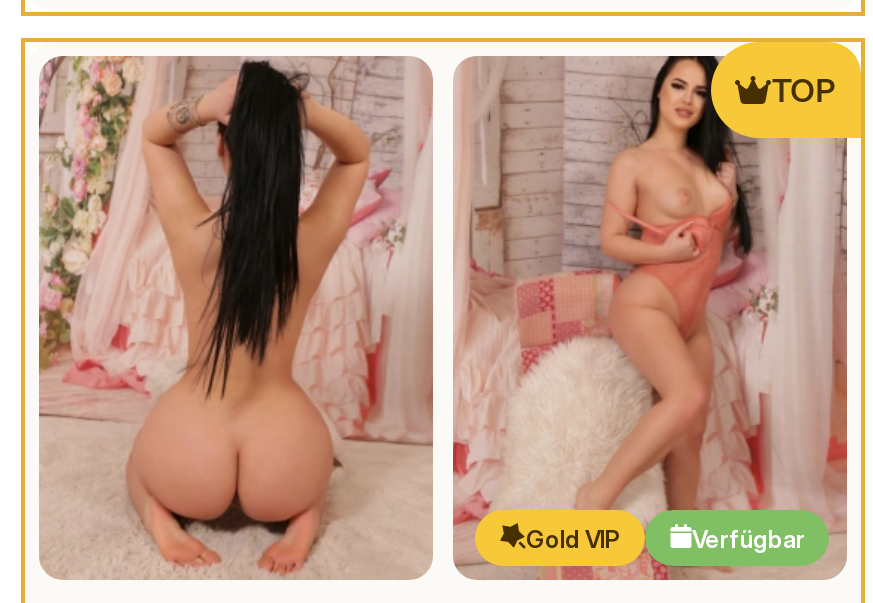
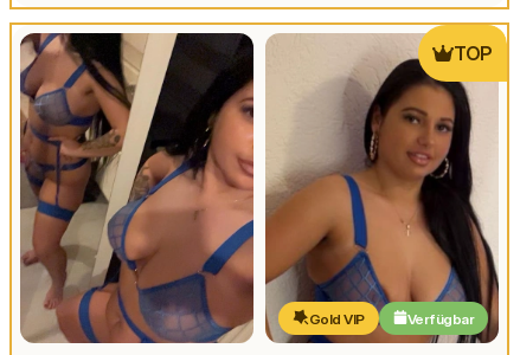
- [image]
+ [image]

- [image]
+ [image]
